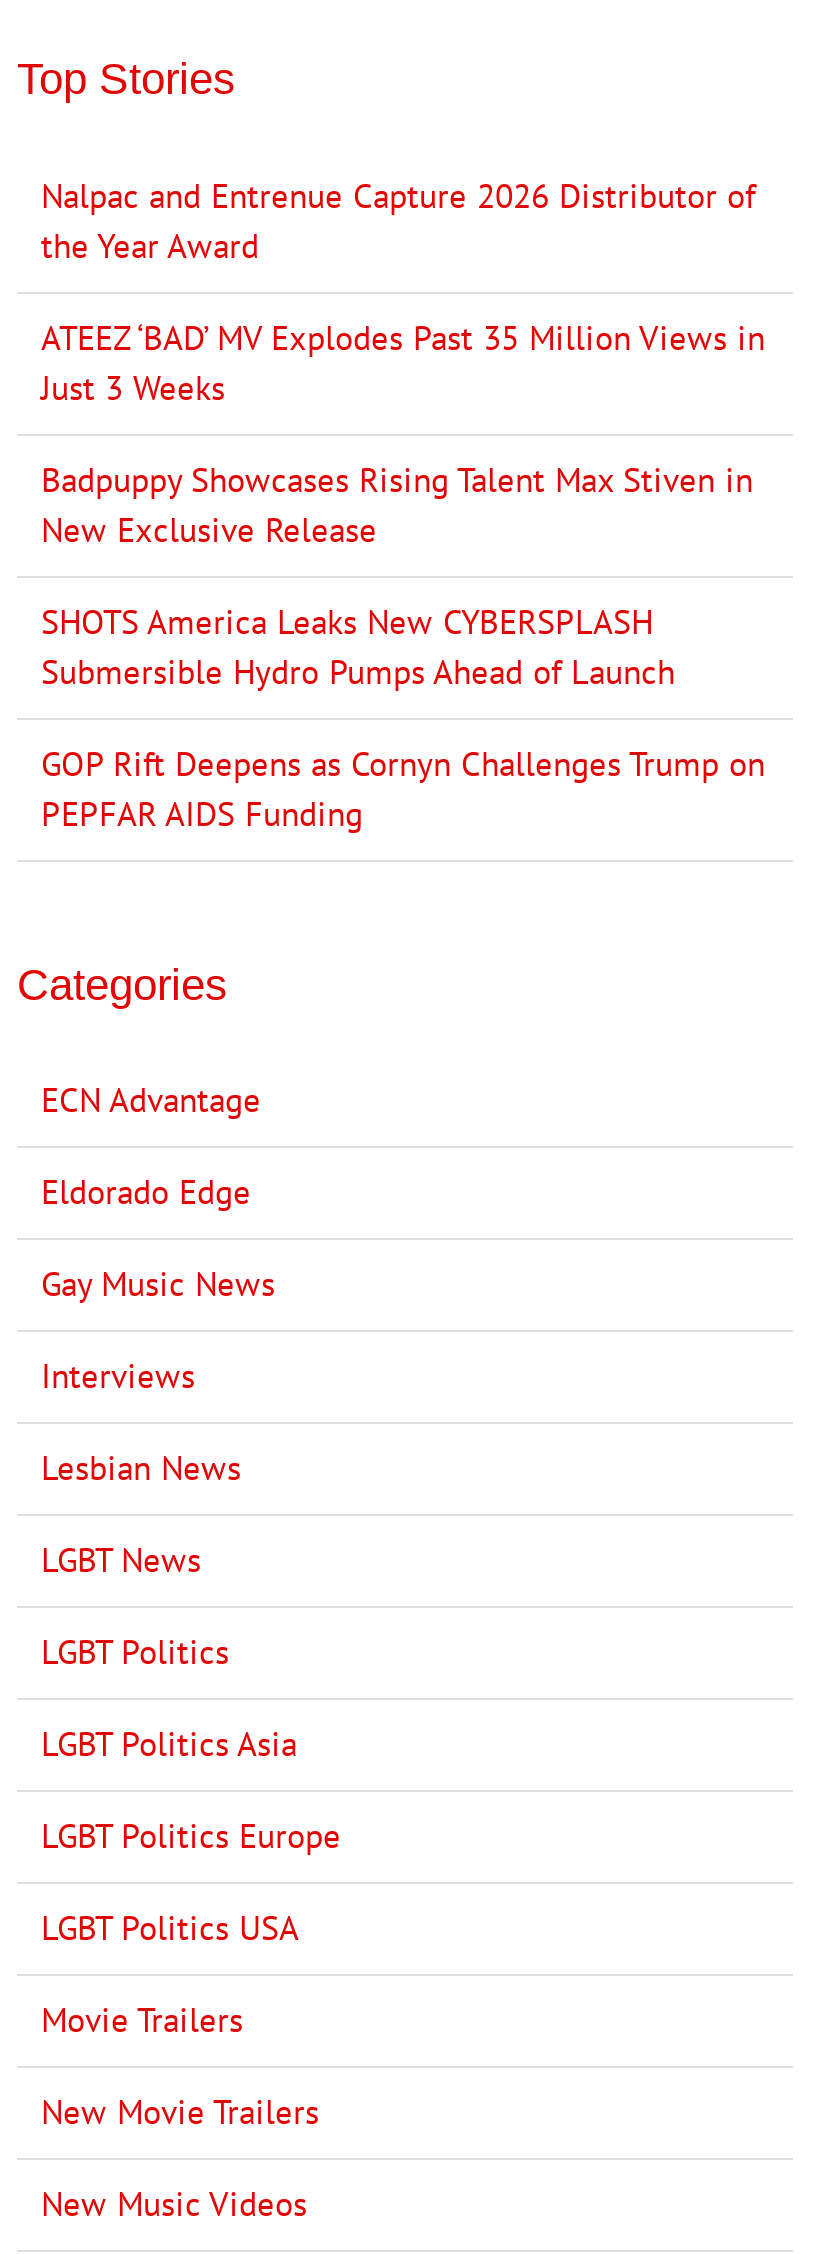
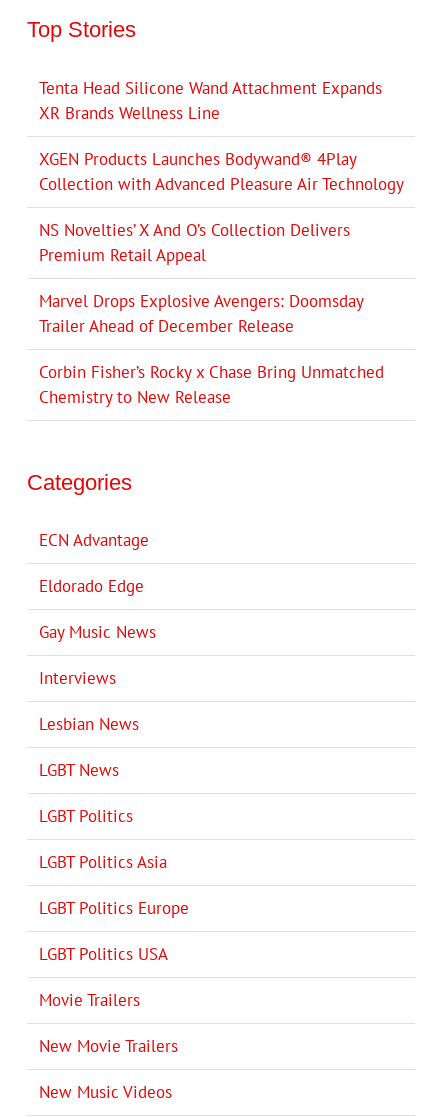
- Nalpac and Entrenue Capture 2026 Distributor of
- the Year Award
+ Tenta Head Silicone Wand Attachment Expands
+ XR Brands Wellness Line

- ATEEZ ‘BAD’ MV Explodes Past 35 Million Views in
- Just 3 Weeks
+ XGEN Products Launches Bodywand® 4Play
+ Collection with Advanced Pleasure Air Technology

- Badpuppy Showcases Rising Talent Max Stiven in
- New Exclusive Release
+ NS Novelties’ X And O’s Collection Delivers
+ Premium Retail Appeal

- SHOTS America Leaks New CYBERSPLASH
- Submersible Hydro Pumps Ahead of Launch
+ Marvel Drops Explosive Avengers: Doomsday
+ Trailer Ahead of December Release

- GOP Rift Deepens as Cornyn Challenges Trump on
- PEPFAR AIDS Funding
+ Corbin Fisher’s Rocky x Chase Bring Unmatched
+ Chemistry to New Release
